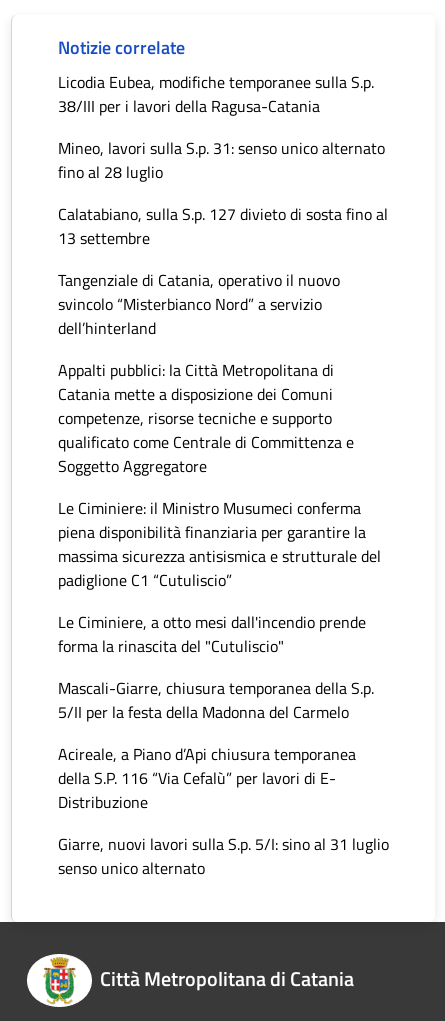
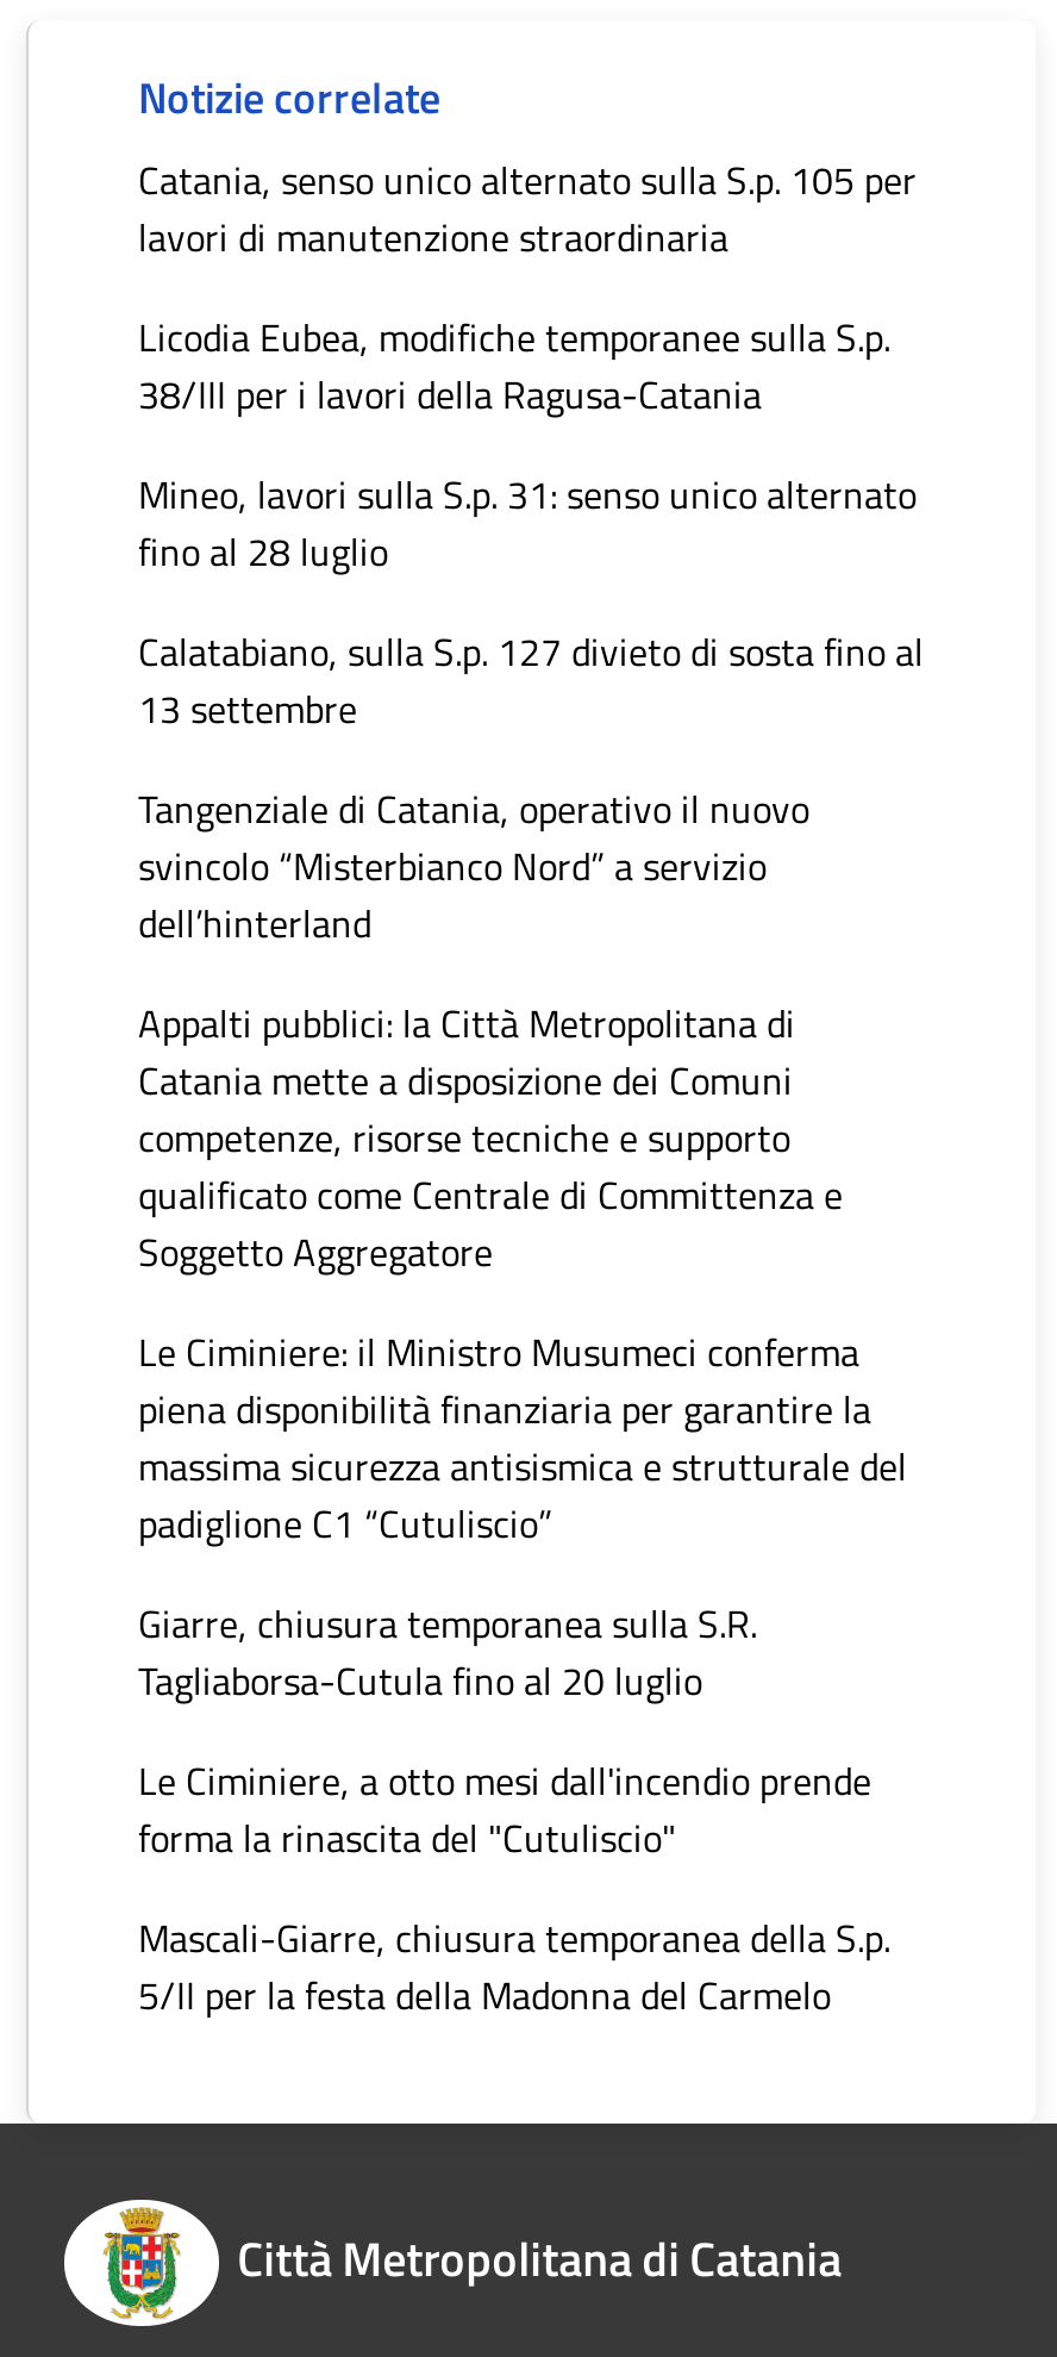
+ Catania, senso unico alternato sulla S.p. 105 per
+ lavori di manutenzione straordinaria

moved down: Licodia Eubea, modifiche temporanee sulla S.p. | 38/III per i lavori della Ragusa-Catania | Mineo, lavori sulla S.p. 31: senso unico alternato | ... | massima sicurezza antisismica e strutturale del | padiglione C1 “Cutuliscio”

+ Giarre, chiusura temporanea sulla S.R.
+ Tagliaborsa-Cutula fino al 20 luglio

moved down: Le Ciminiere, a otto mesi dall'incendio prende | forma la rinascita del "Cutuliscio" | Mascali-Giarre, chiusura temporanea della S.p. | 5/II per la festa della Madonna del Carmelo

- Acireale, a Piano d’Api chiusura temporanea
- della S.P. 116 “Via Cefalù” per lavori di E-
- Distribuzione
- Giarre, nuovi lavori sulla S.p. 5/I: sino al 31 luglio
- senso unico alternato
